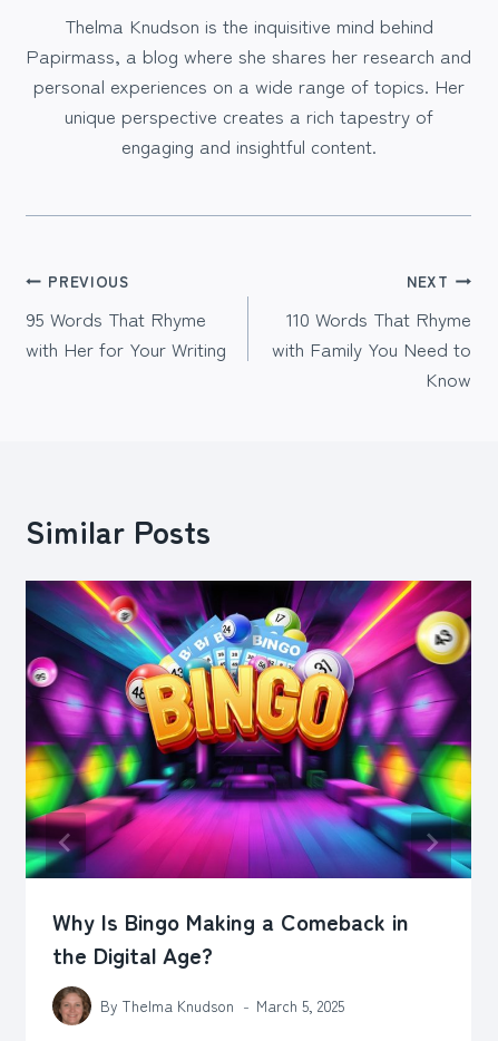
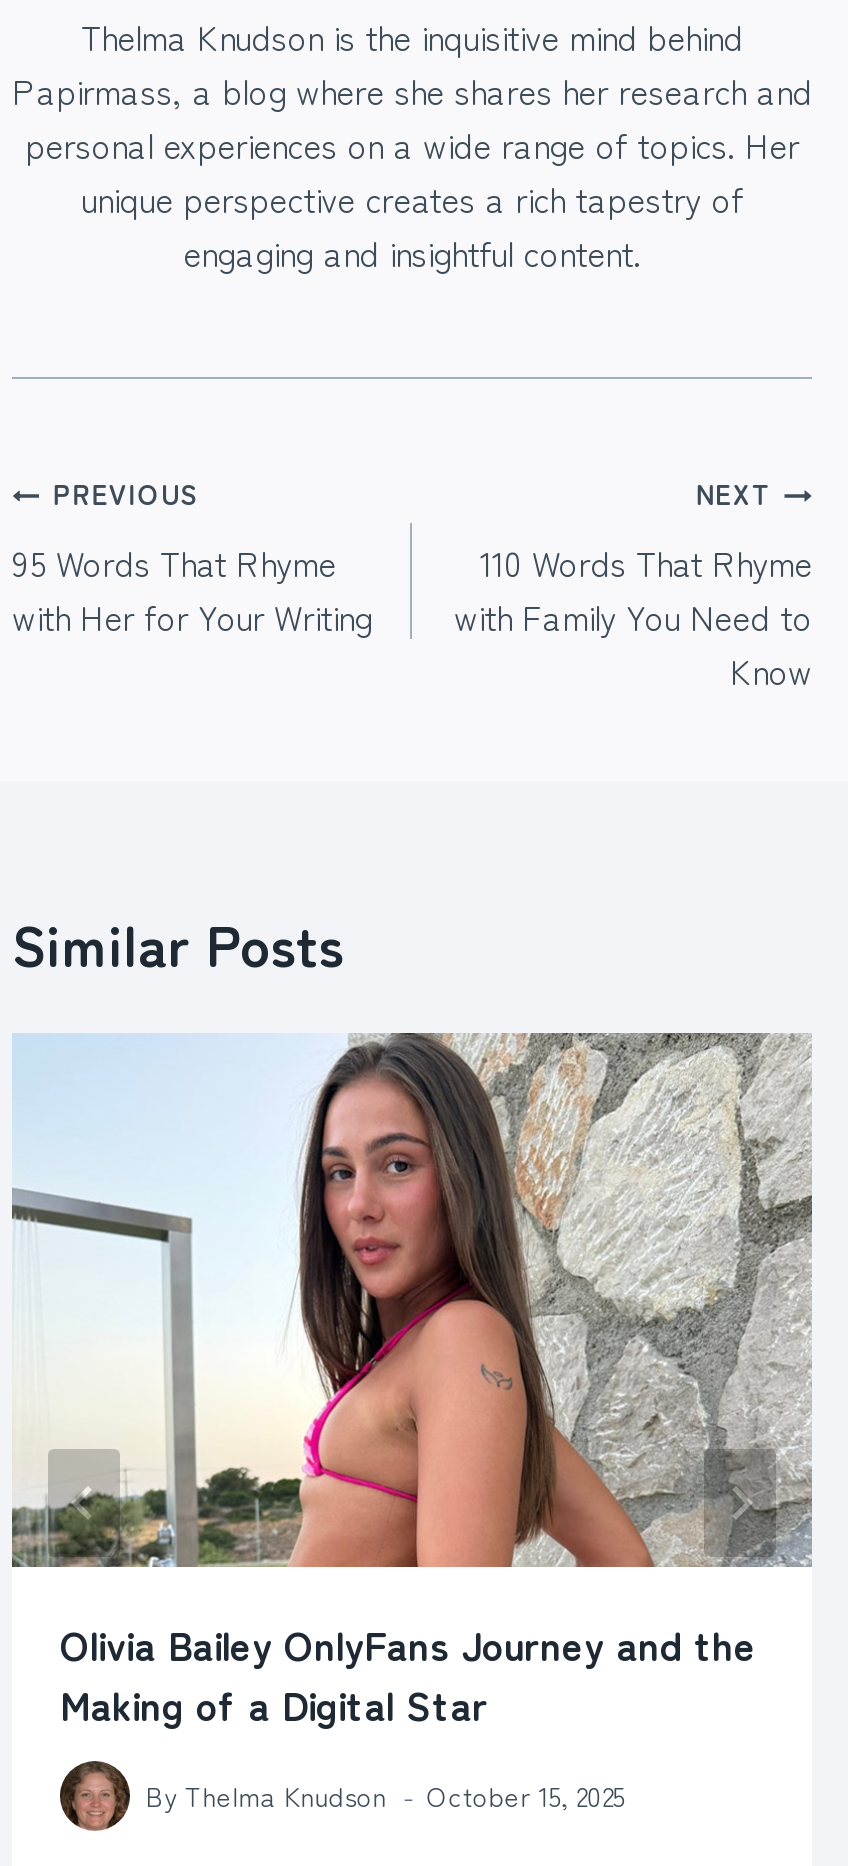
- [image]
- Why Is Bingo Making a Comeback in
- the Digital Age?
+ [image]
+ Olivia Bailey OnlyFans Journey and the
+ Making of a Digital Star

- By Thelma Knudson March 5, 2025
+ By Thelma Knudson October 15, 2025
